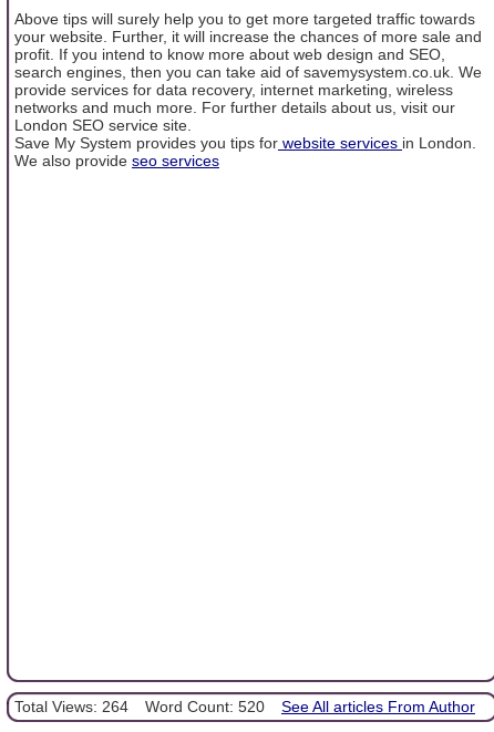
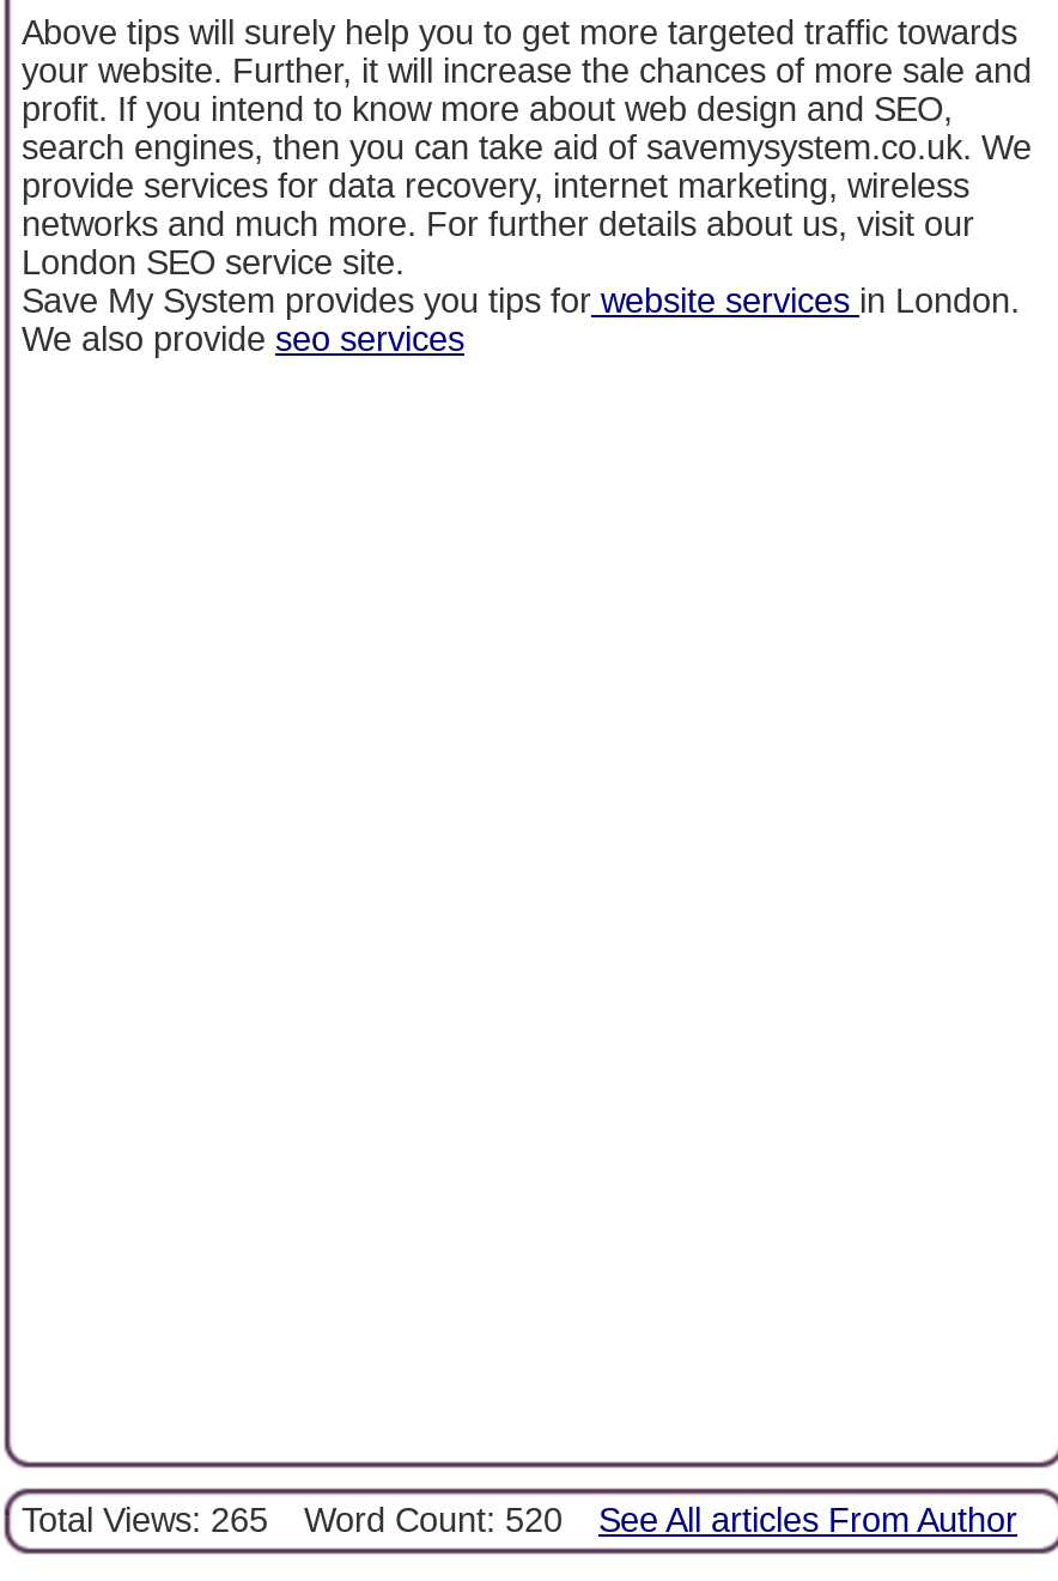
- Total Views: 264 Word Count: 520 See All articles From Author
+ Total Views: 265 Word Count: 520 See All articles From Author
